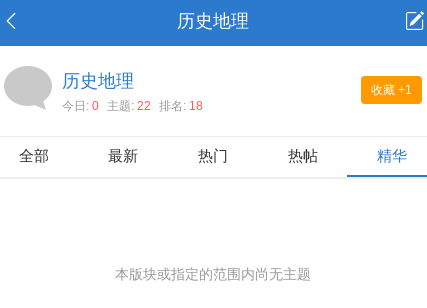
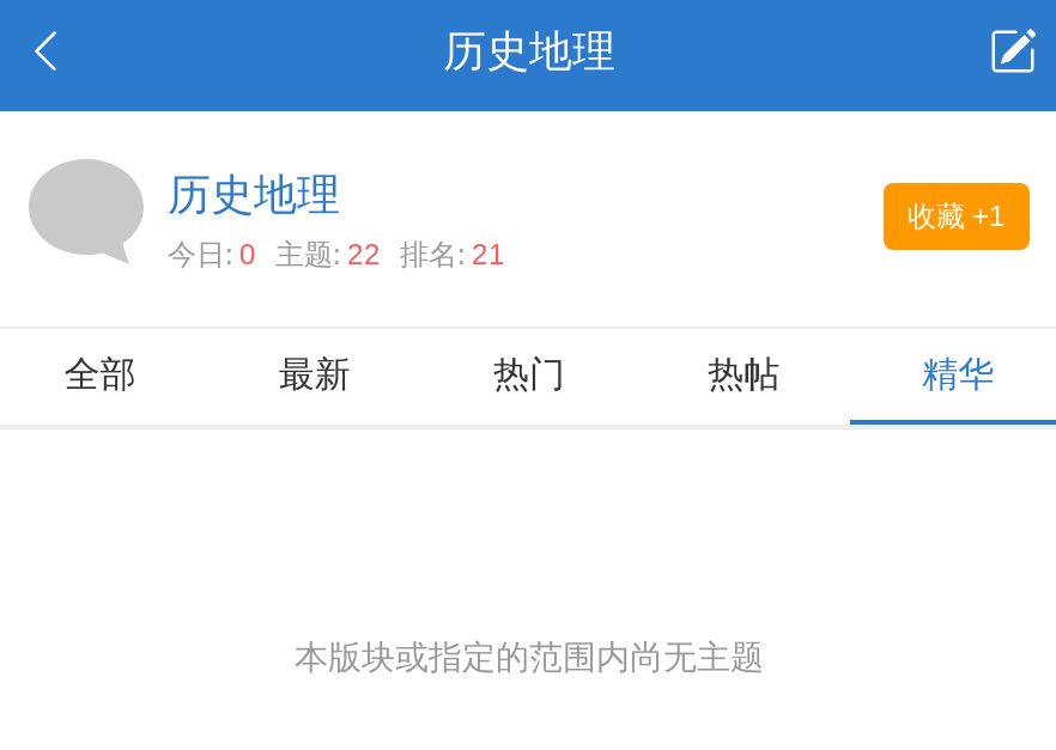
- 今日: 0 主题: 22 排名: 18
+ 今日: 0 主题: 22 排名: 21
